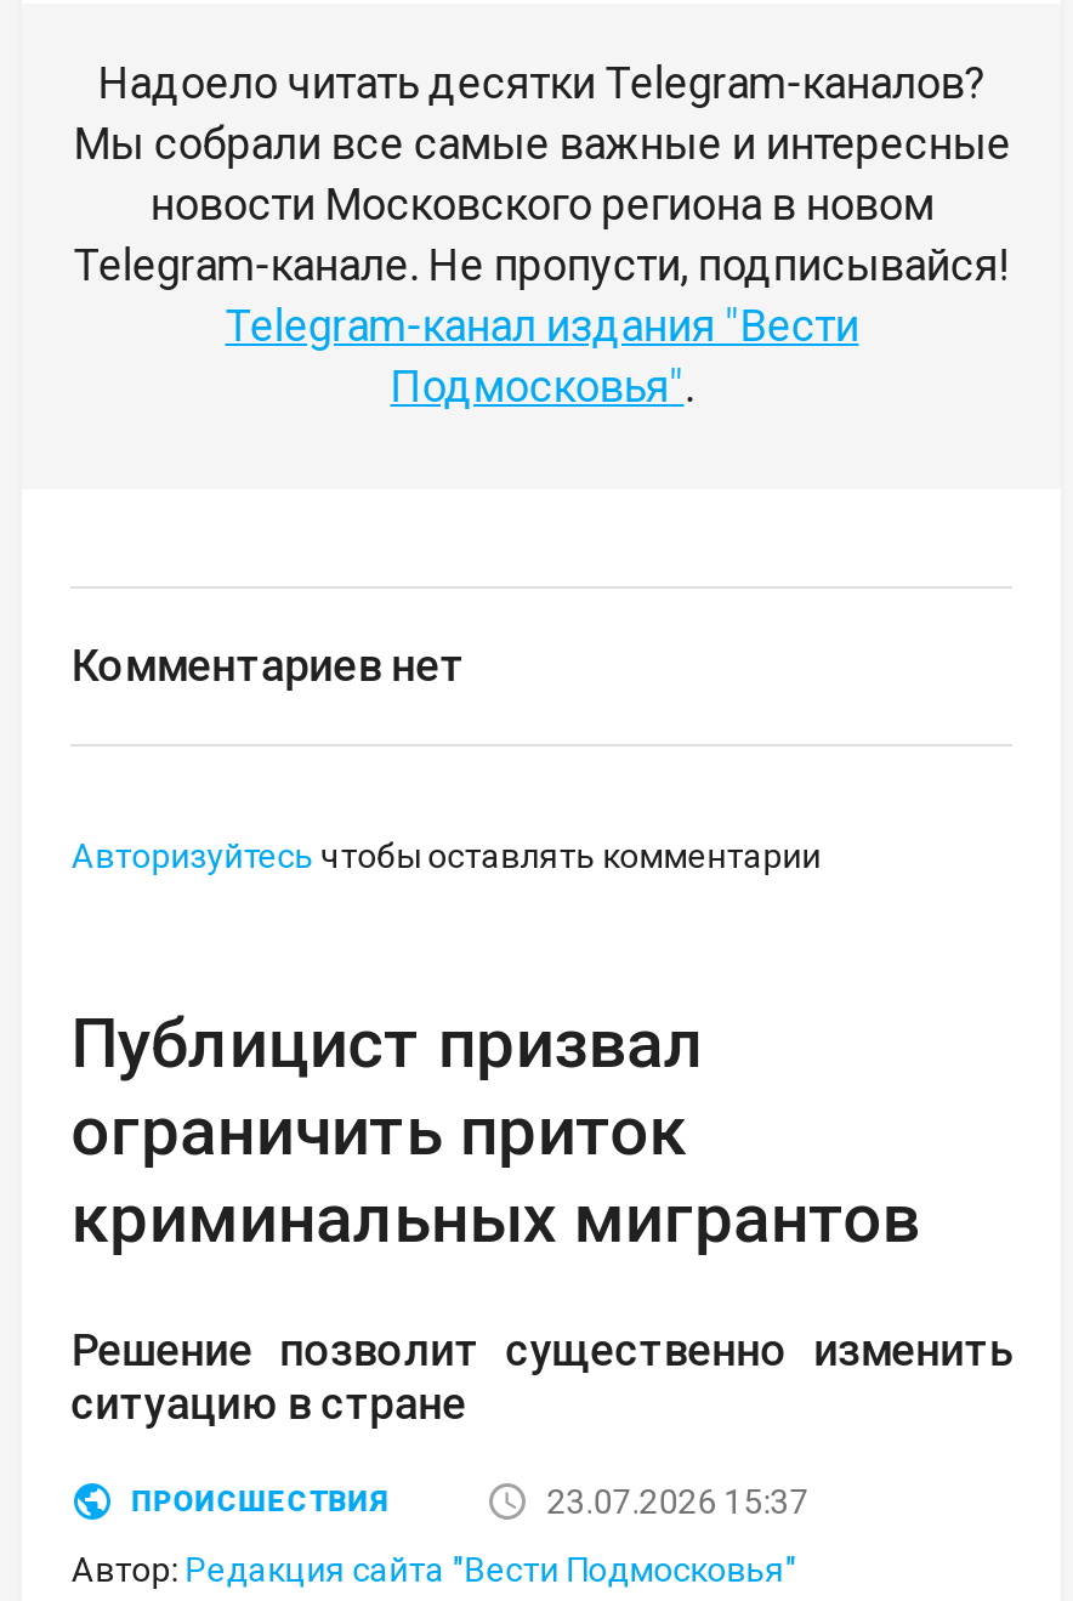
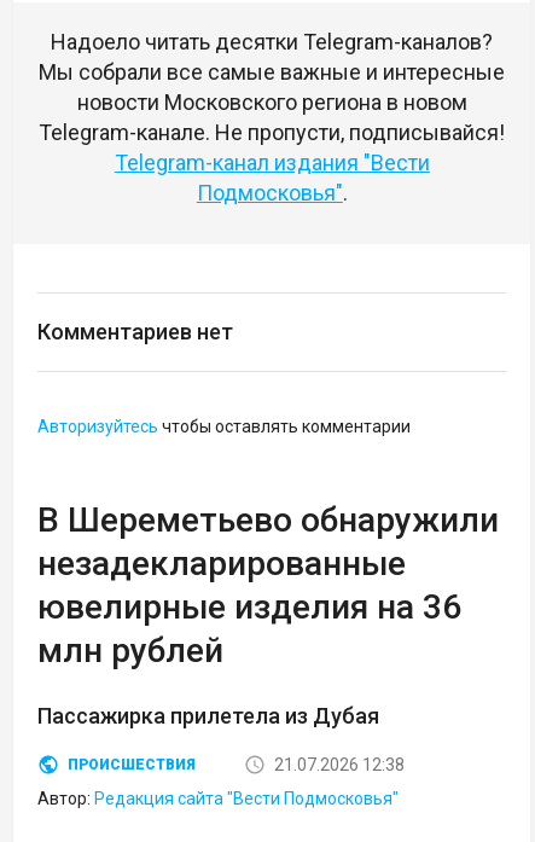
- Публицист призвал
- ограничить приток
- криминальных мигрантов
+ В Шереметьево обнаружили
+ незадекларированные
+ ювелирные изделия на 36
+ млн рублей

- Решение позволит существенно изменить
- ситуацию в стране
+ Пассажирка прилетела из Дубая

- 23.07.2026 15:37
+ 21.07.2026 12:38
